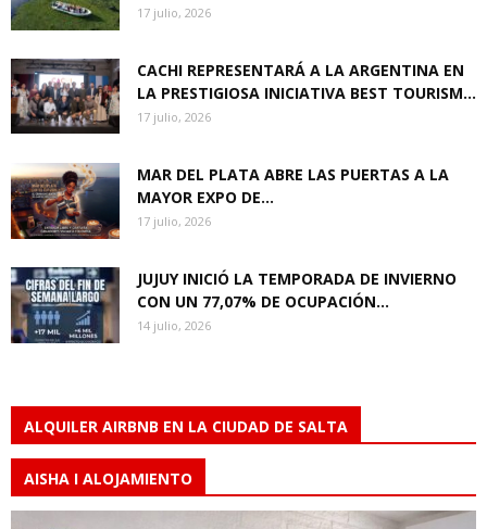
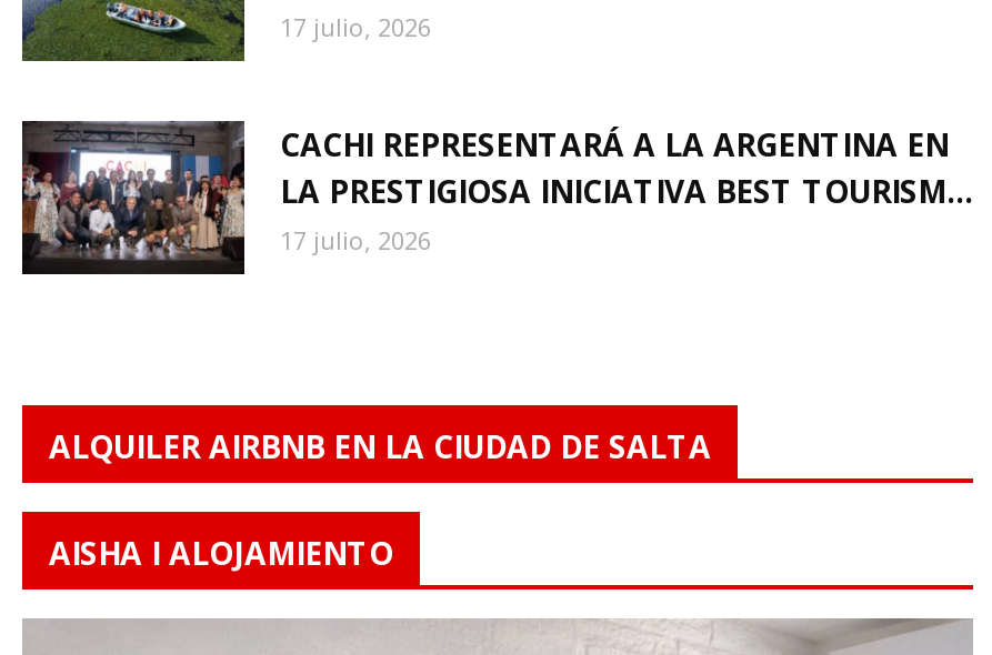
- [image]
- MAR DEL PLATA ABRE LAS PUERTAS A LA
- MAYOR EXPO DE...
- 17 julio, 2026
- JUJUY INICIÓ LA TEMPORADA DE INVIERNO
- CON UN 77,07% DE OCUPACIÓN...
- 14 julio, 2026

- [image]
